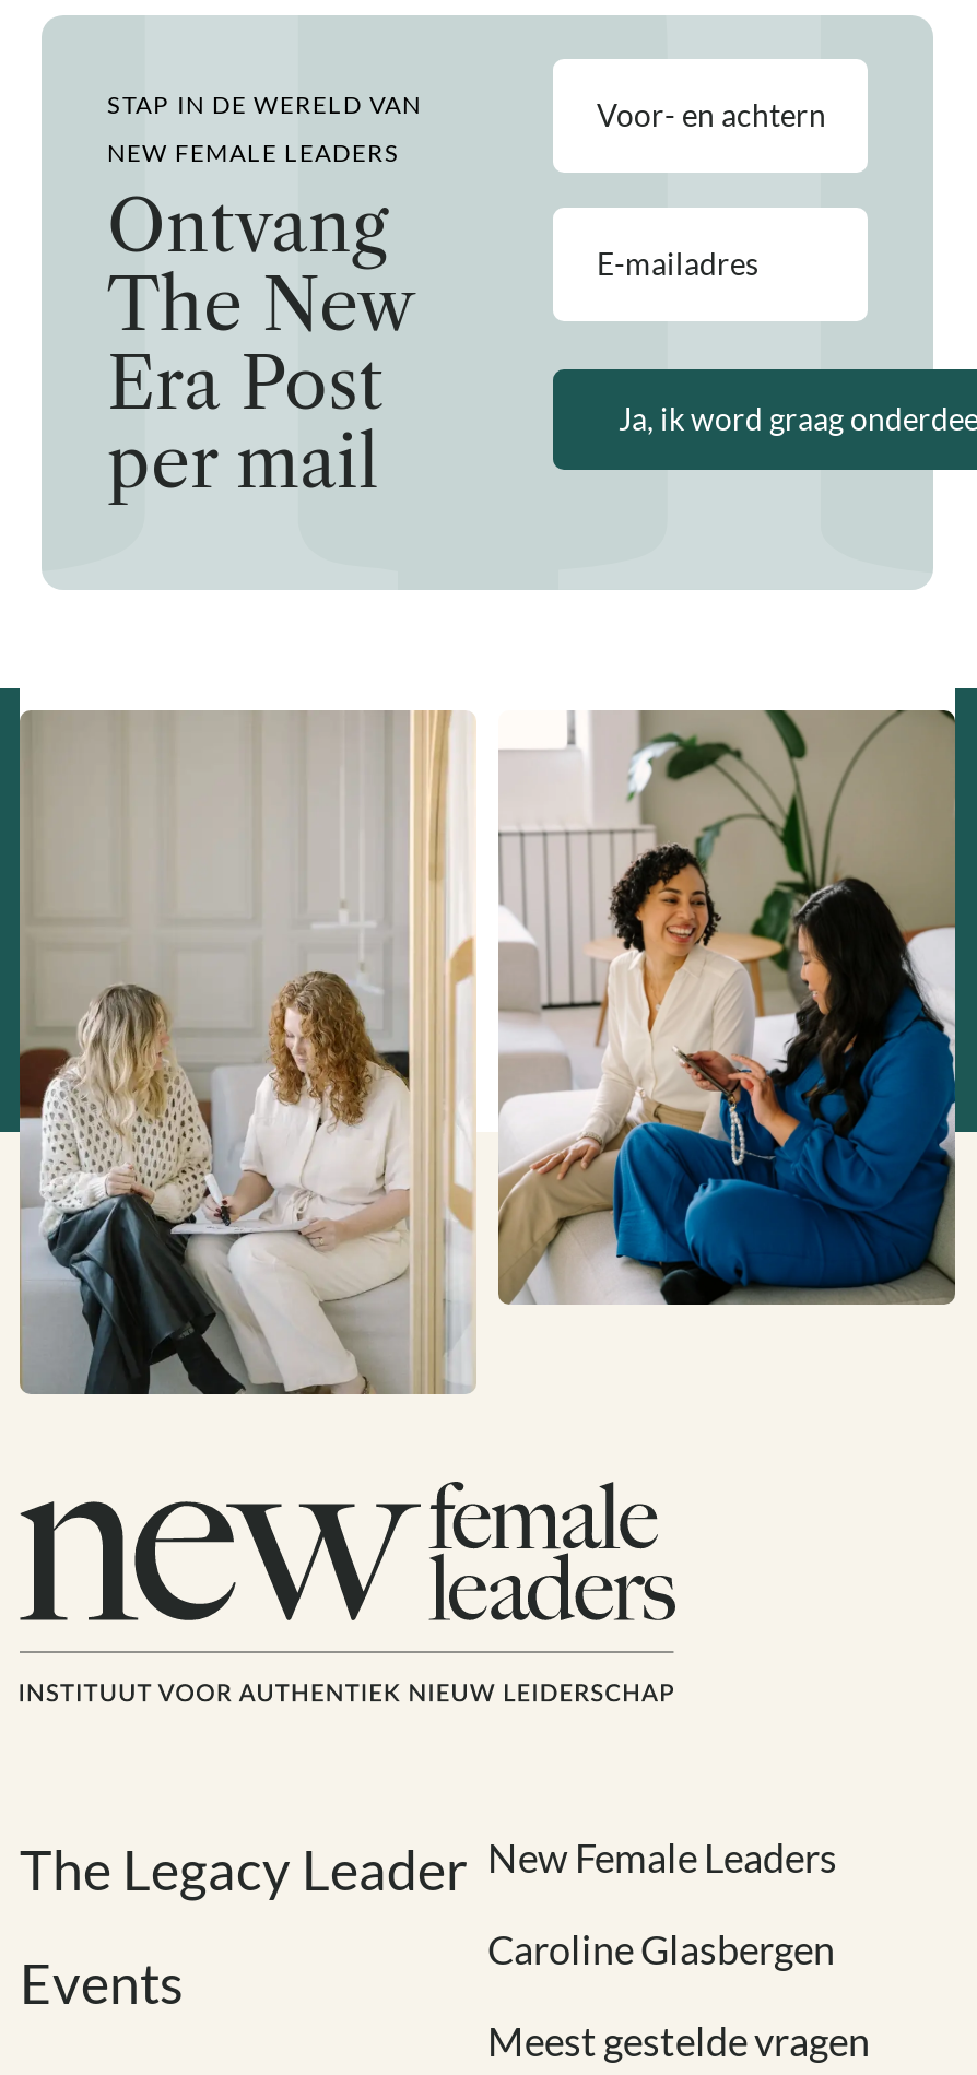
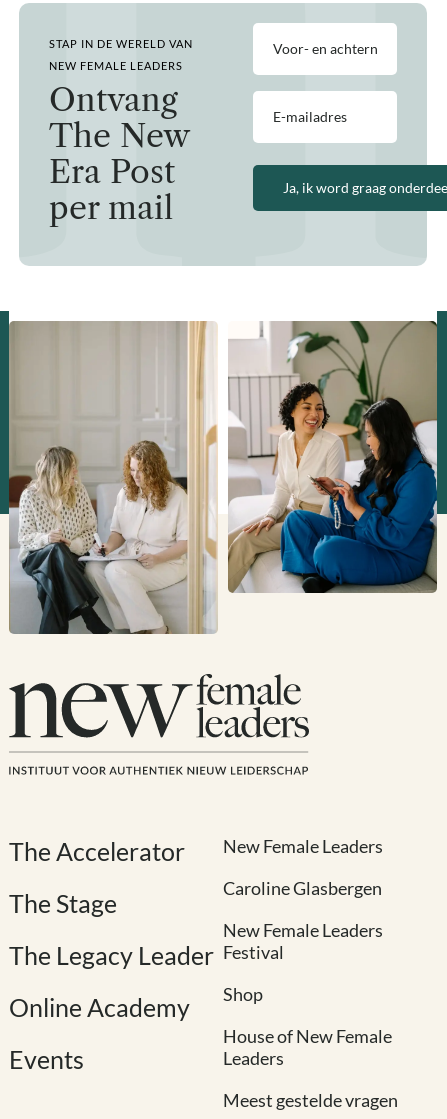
+ The Accelerator
+ The Stage

+ Online Academy

+ New Female Leaders
+ Festival
+ Shop
+ House of New Female
+ Leaders
